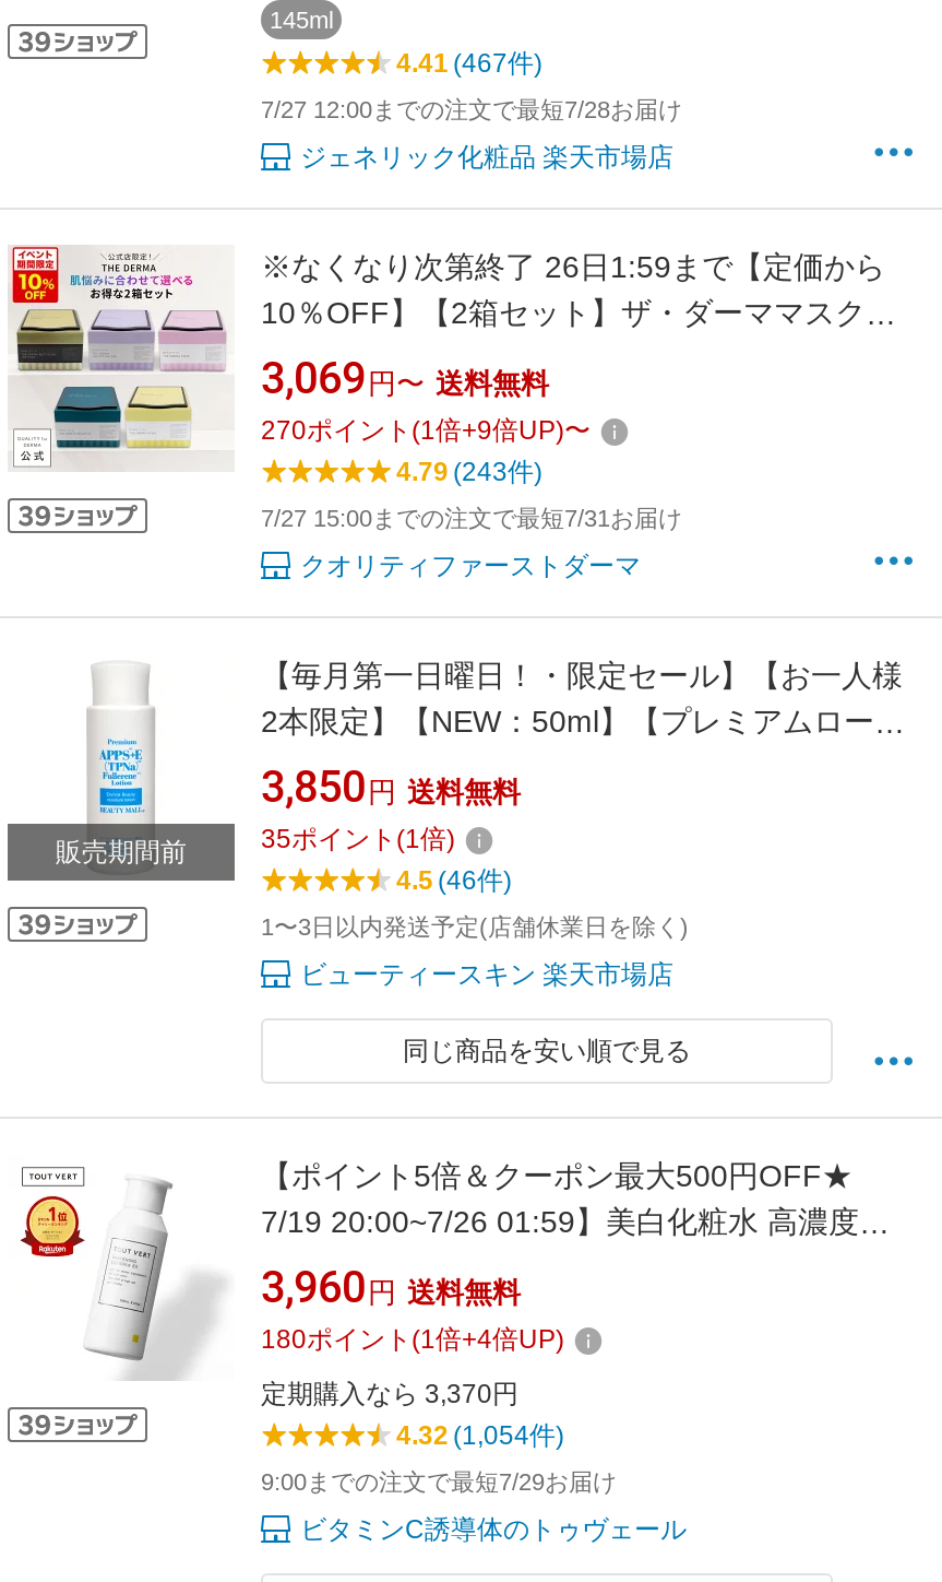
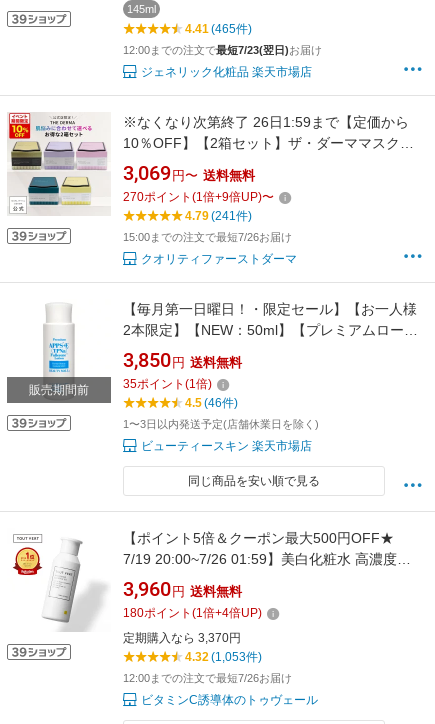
- 4.41 (467件)
+ 4.41 (465件)

- 7/27 12:00までの注文で最短7/28お届け
+ 12:00までの注文で最短7/23(翌日)お届け

- 4.79 (243件)
+ 4.79 (241件)

- 7/27 15:00までの注文で最短7/31お届け
+ 15:00までの注文で最短7/26お届け

- 4.32 (1,054件)
+ 4.32 (1,053件)

- 9:00までの注文で最短7/29お届け
+ 12:00までの注文で最短7/26お届け
